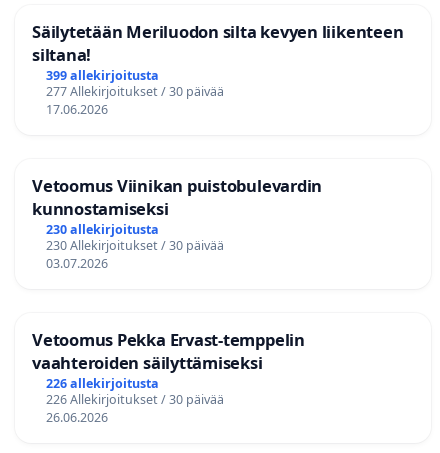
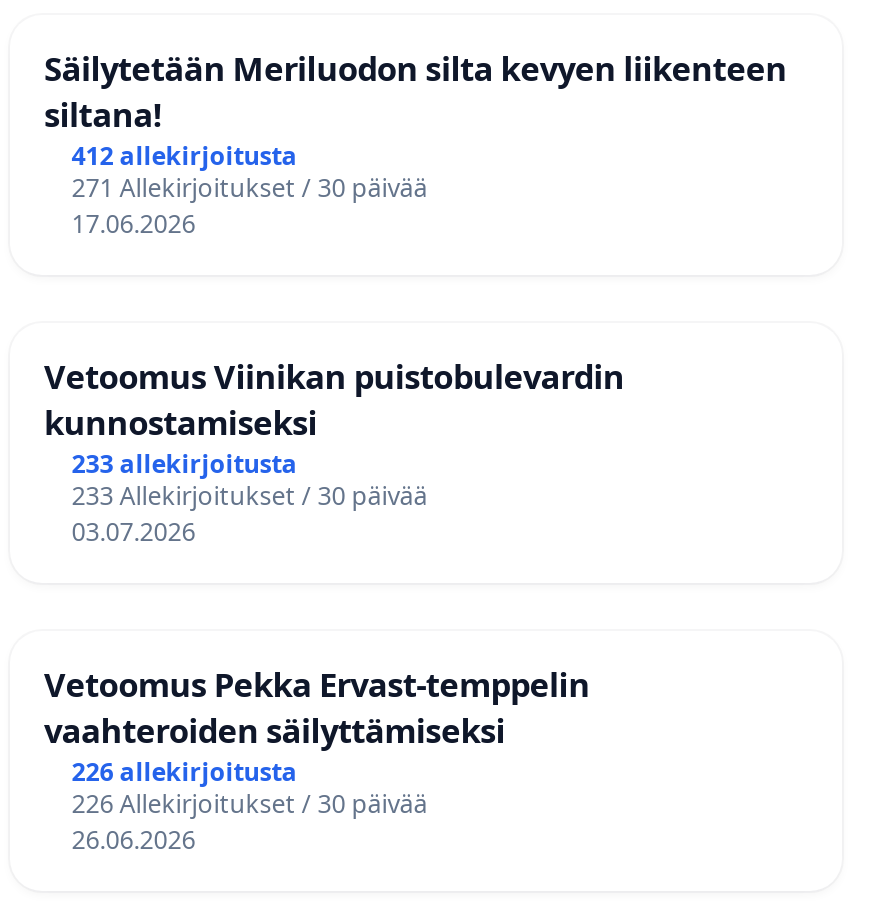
- 399 allekirjoitusta
+ 412 allekirjoitusta

- 277 Allekirjoitukset / 30 päivää
+ 271 Allekirjoitukset / 30 päivää

- 230 allekirjoitusta
+ 233 allekirjoitusta

- 230 Allekirjoitukset / 30 päivää
+ 233 Allekirjoitukset / 30 päivää
